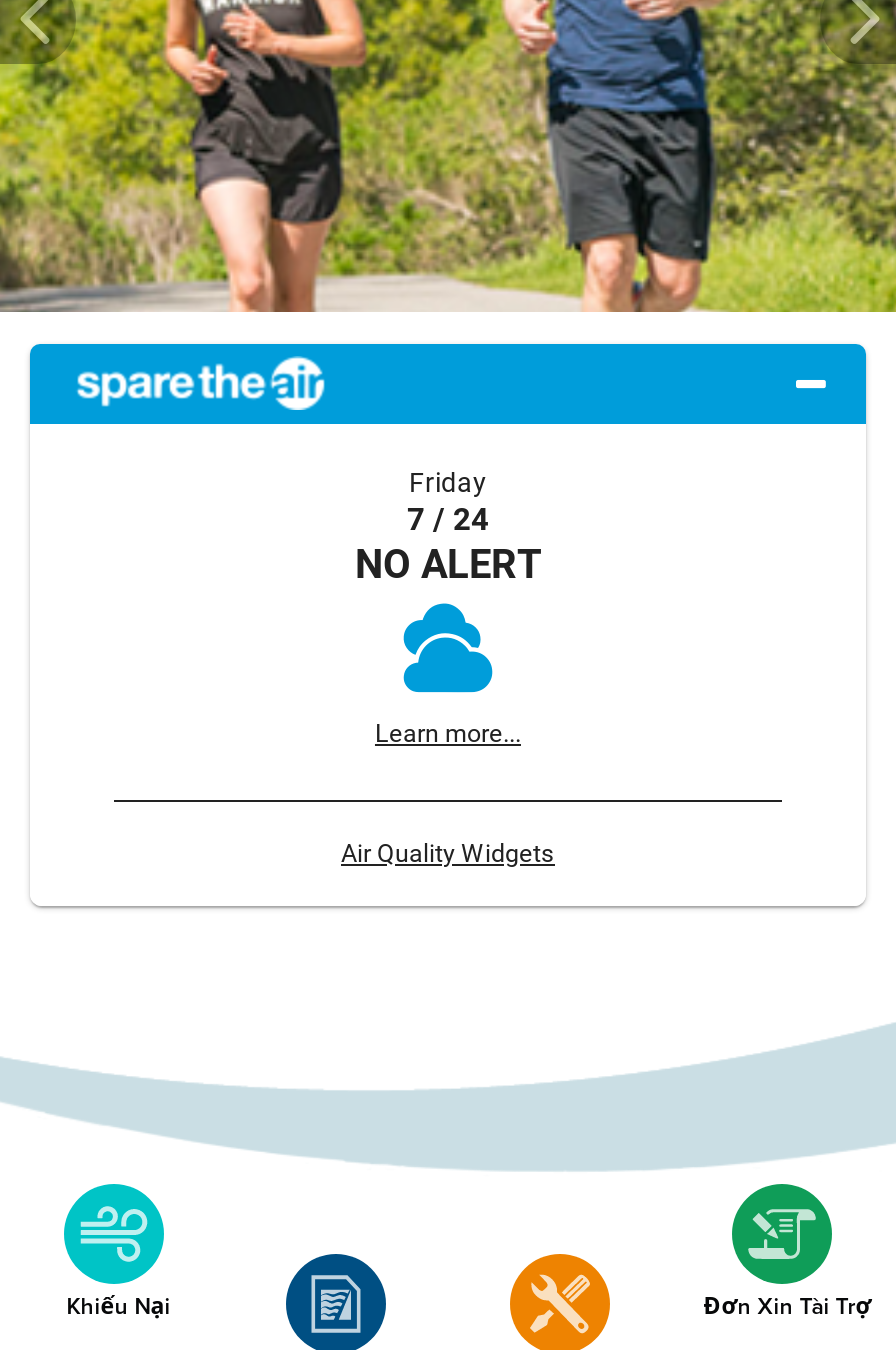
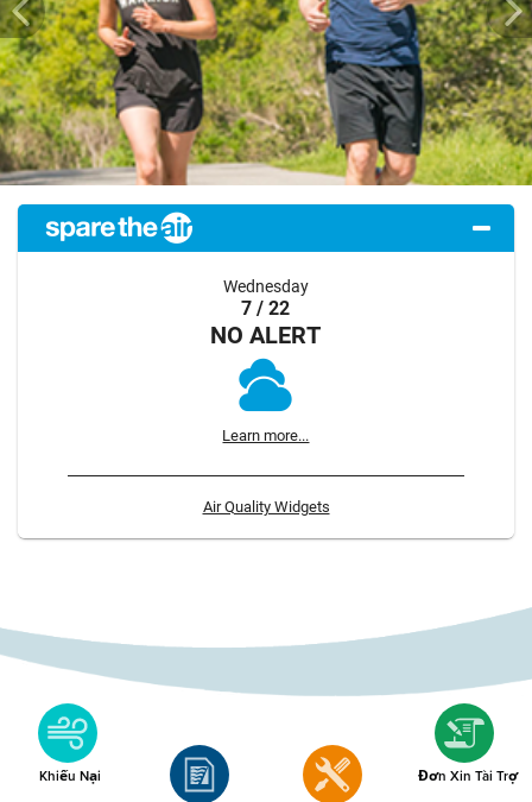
- Friday
- 7 / 24
+ Wednesday
+ 7 / 22
